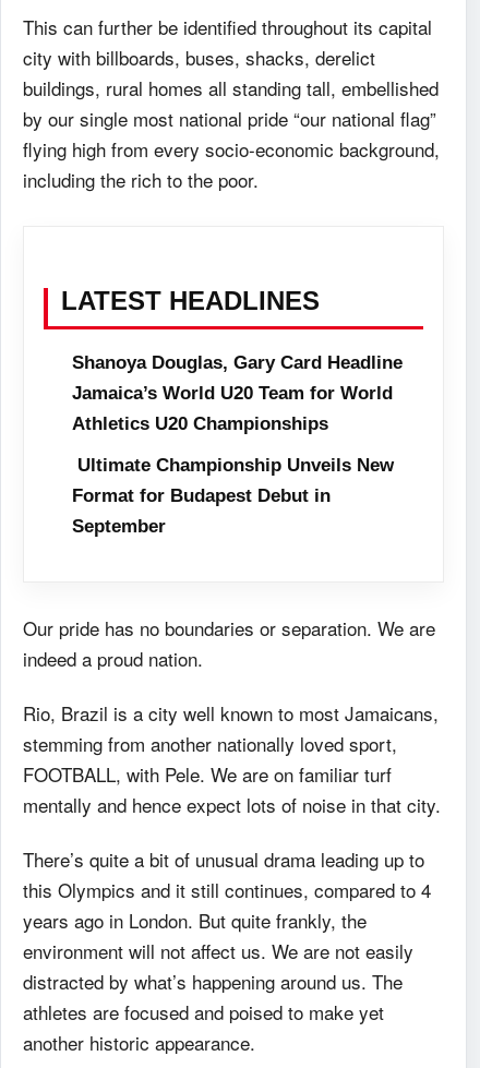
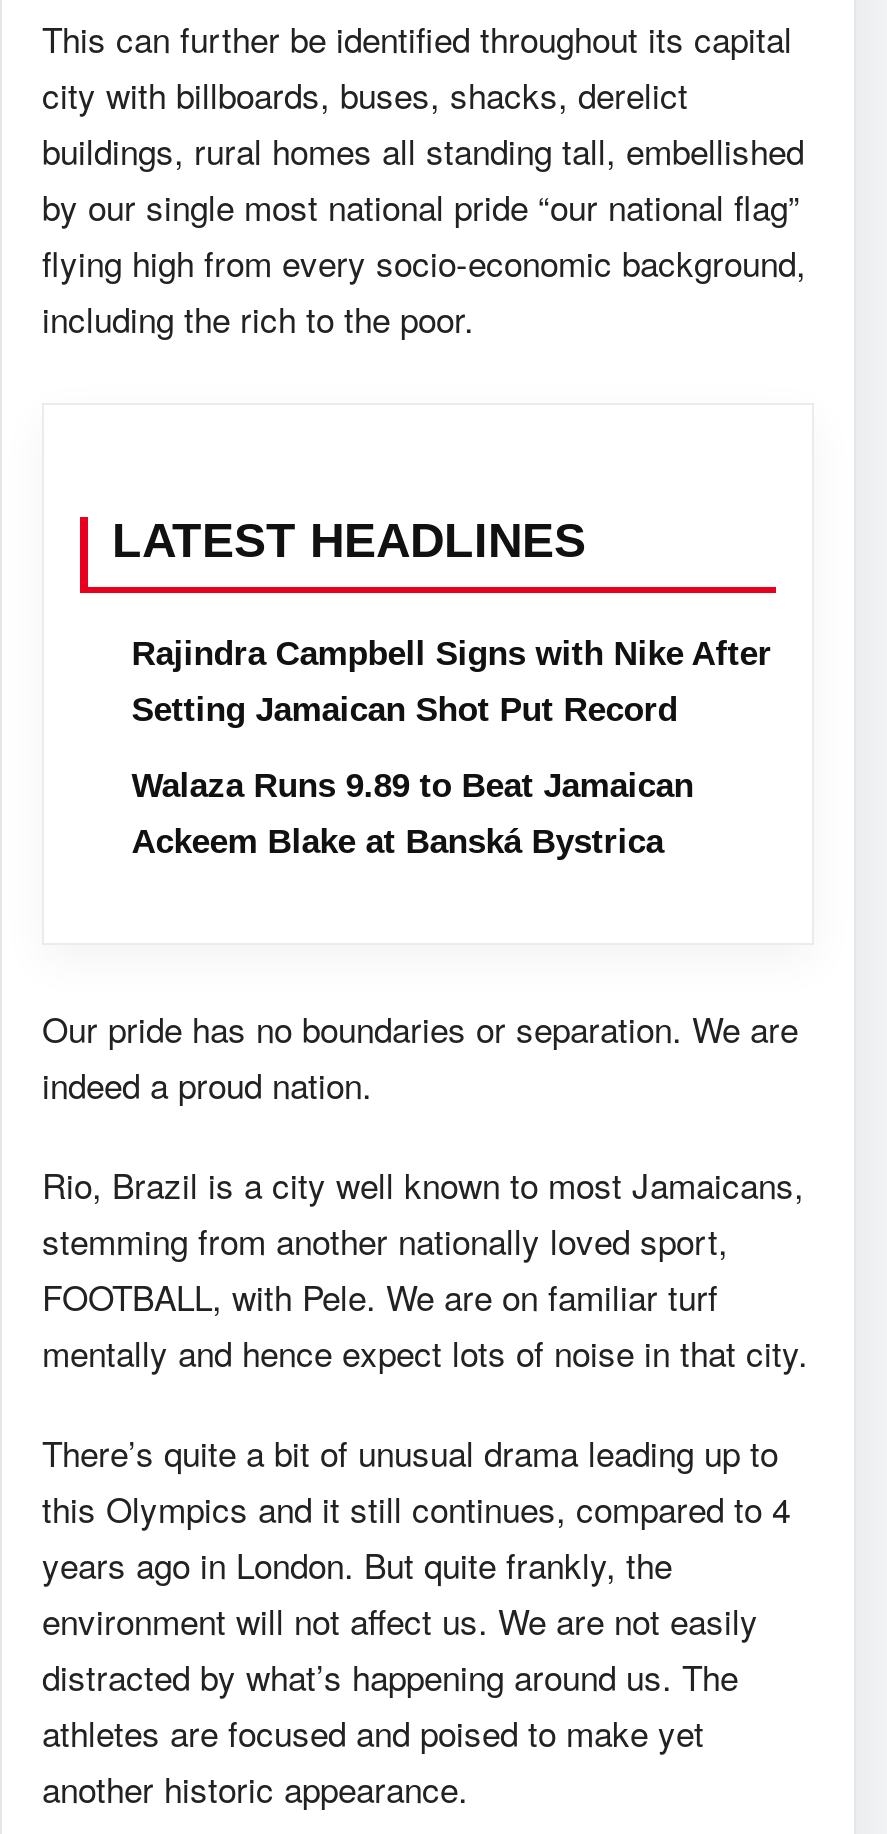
- Shanoya Douglas, Gary Card Headline
- Jamaica’s World U20 Team for World
- Athletics U20 Championships
- Ultimate Championship Unveils New
- Format for Budapest Debut in
- September
+ Rajindra Campbell Signs with Nike After
+ Setting Jamaican Shot Put Record
+ Walaza Runs 9.89 to Beat Jamaican
+ Ackeem Blake at Banská Bystrica
